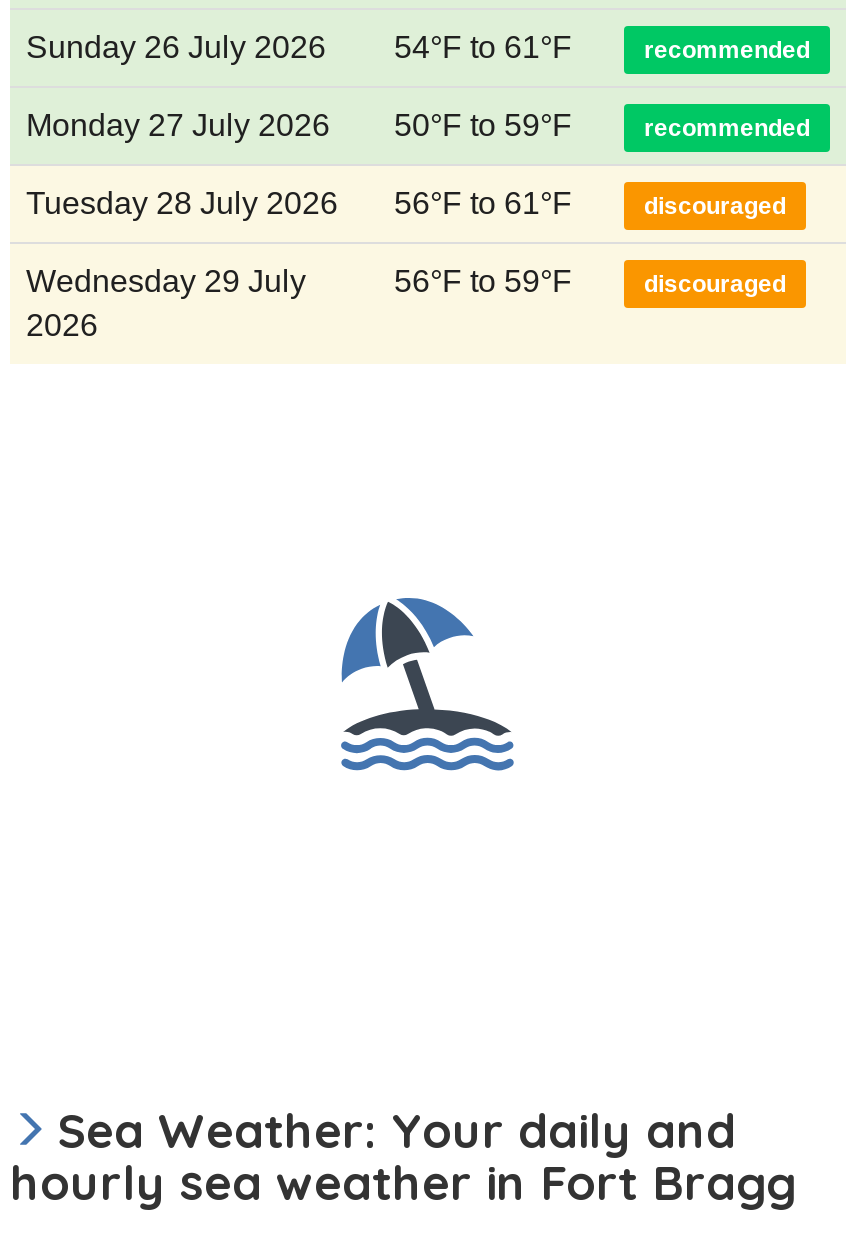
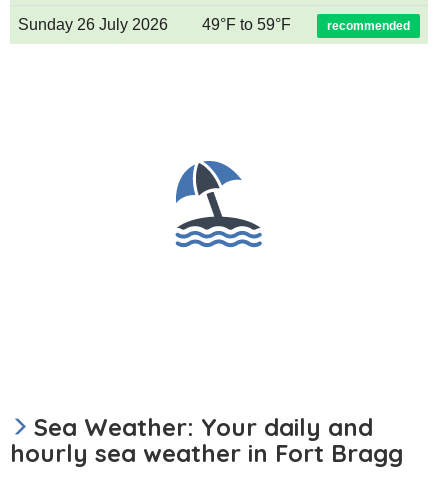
- Sunday 26 July 2026 54°F to 61°F
+ Sunday 26 July 2026 49°F to 59°F

- Monday 27 July 2026
- 50°F to 59°F
- recommended
- Tuesday 28 July 2026
- 56°F to 61°F
- discouraged
- Wednesday 29 July
- 2026

- 56°F to 59°F
- discouraged
